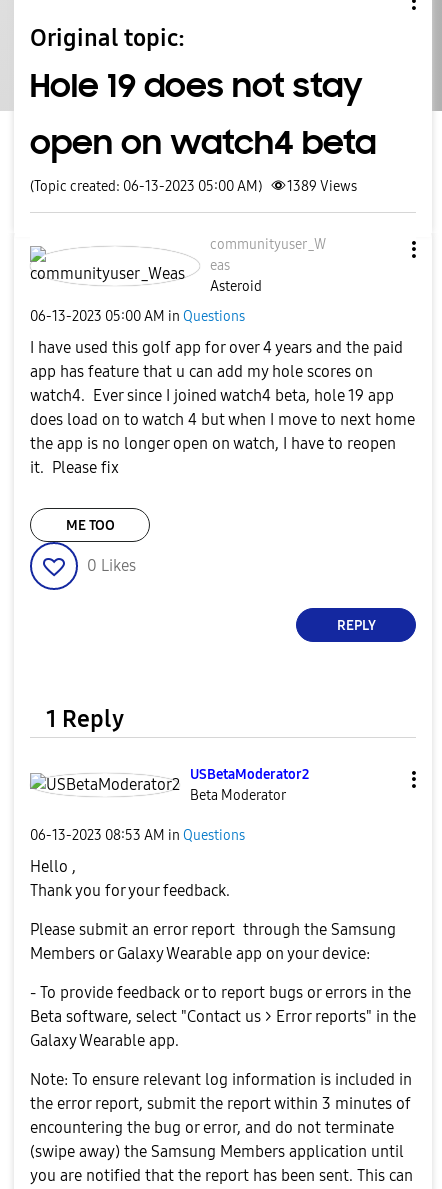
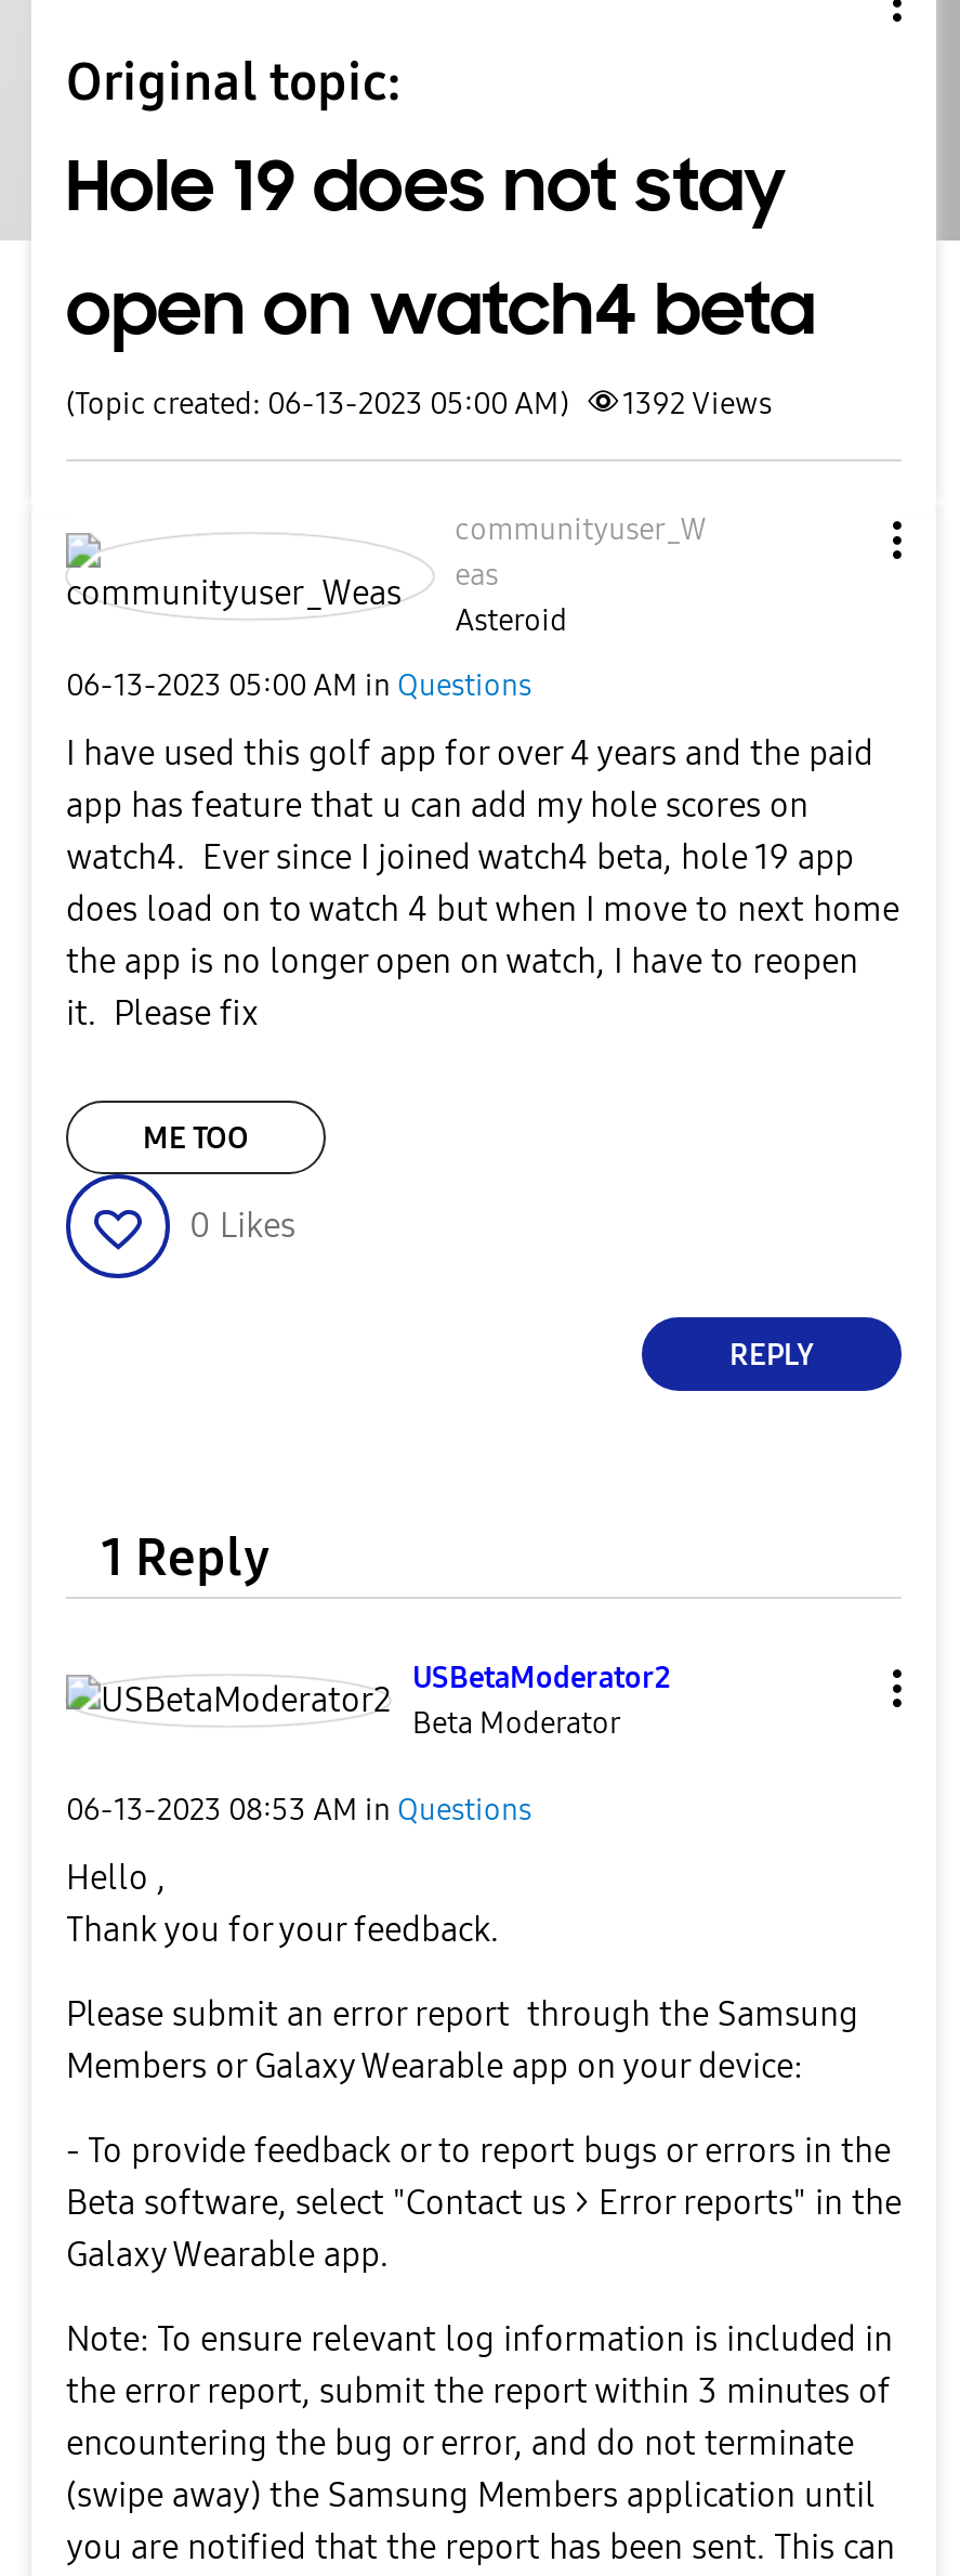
- (Topic created: 06-13-2023 05:00 AM) 1389 Views
+ (Topic created: 06-13-2023 05:00 AM) 1392 Views
